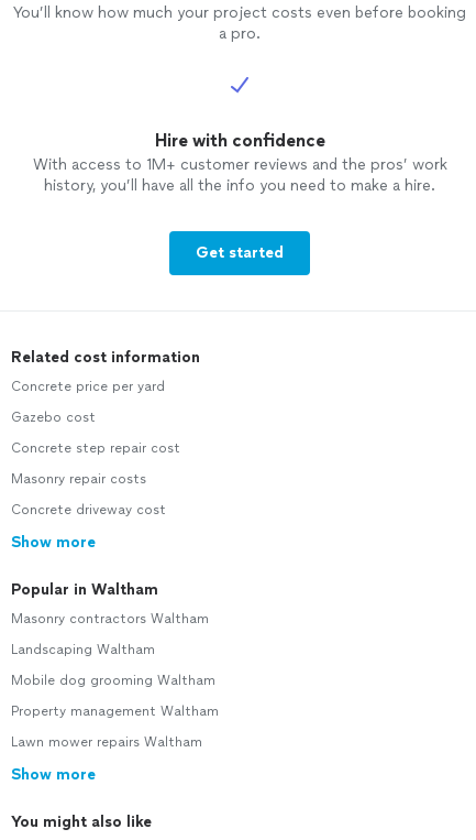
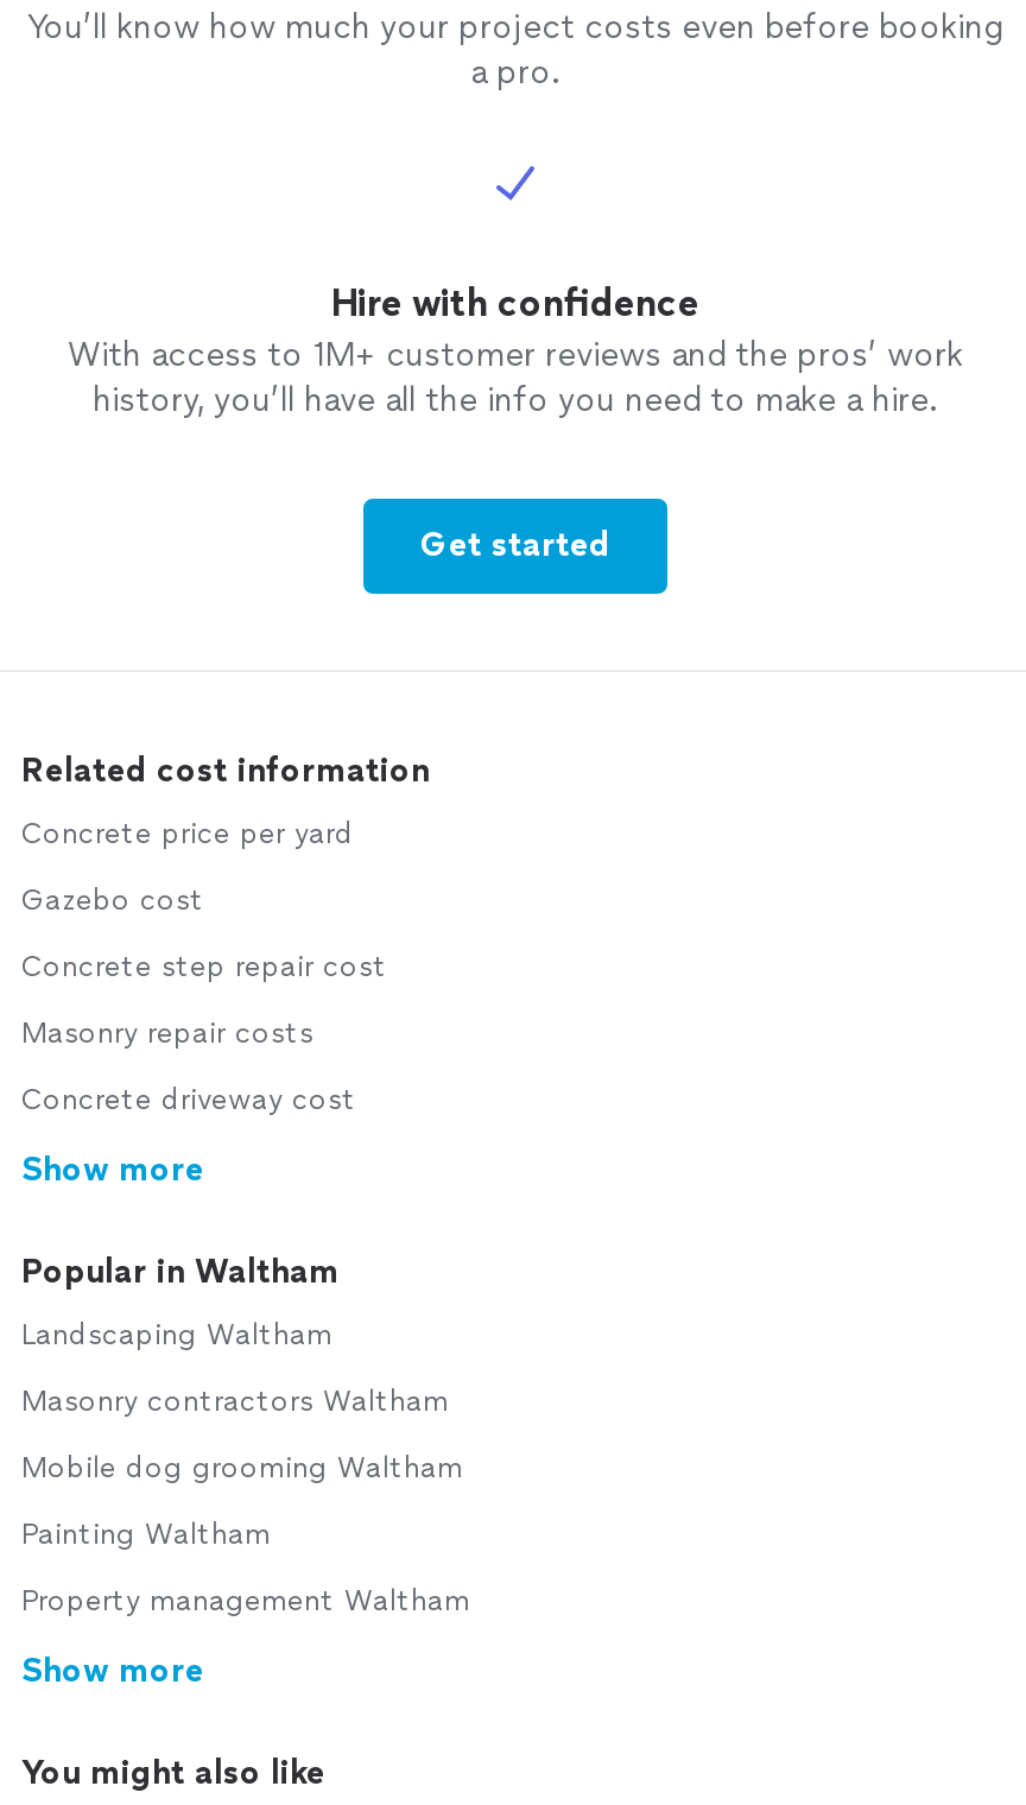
moved down: Masonry contractors Waltham

moved up: Landscaping Waltham

+ Painting Waltham

moved down: Property management Waltham

- Lawn mower repairs Waltham
